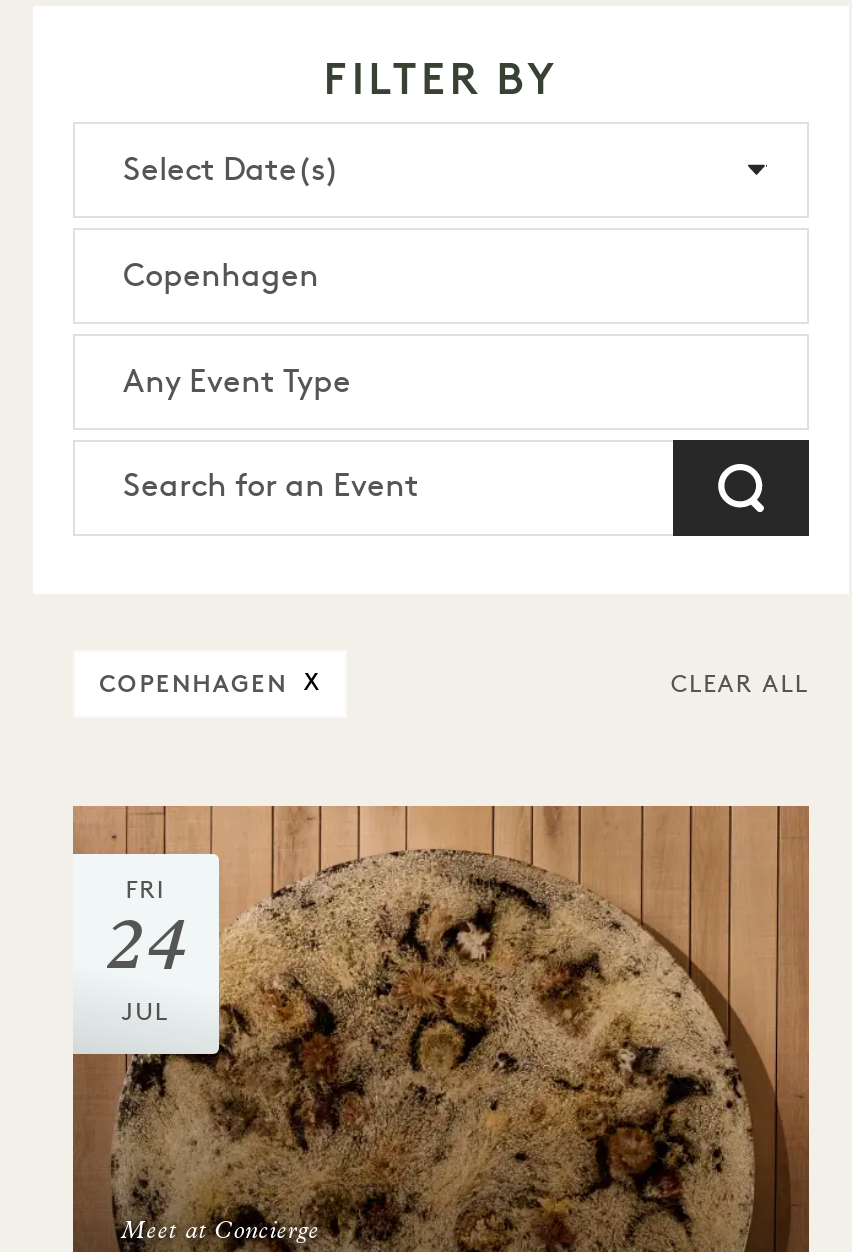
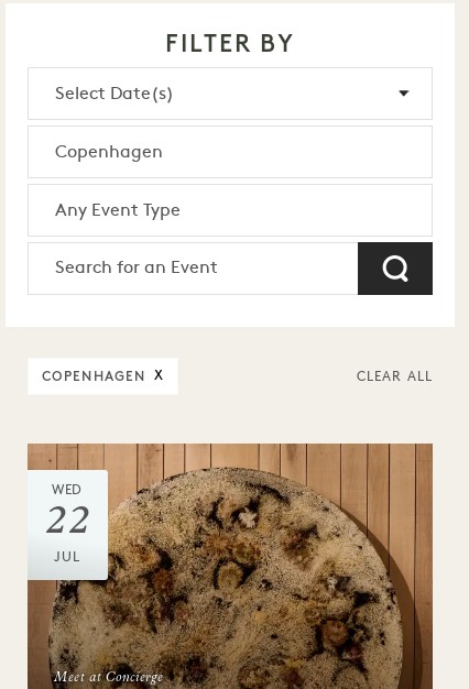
- FRI
- 24
+ WED
+ 22
